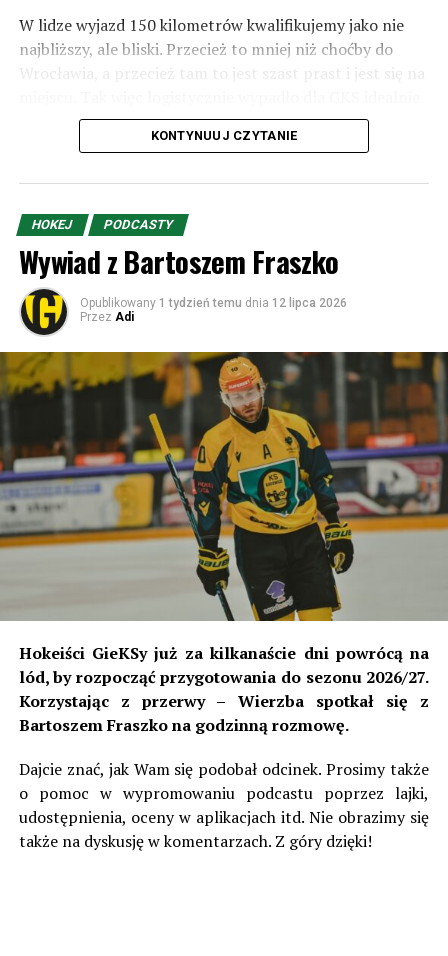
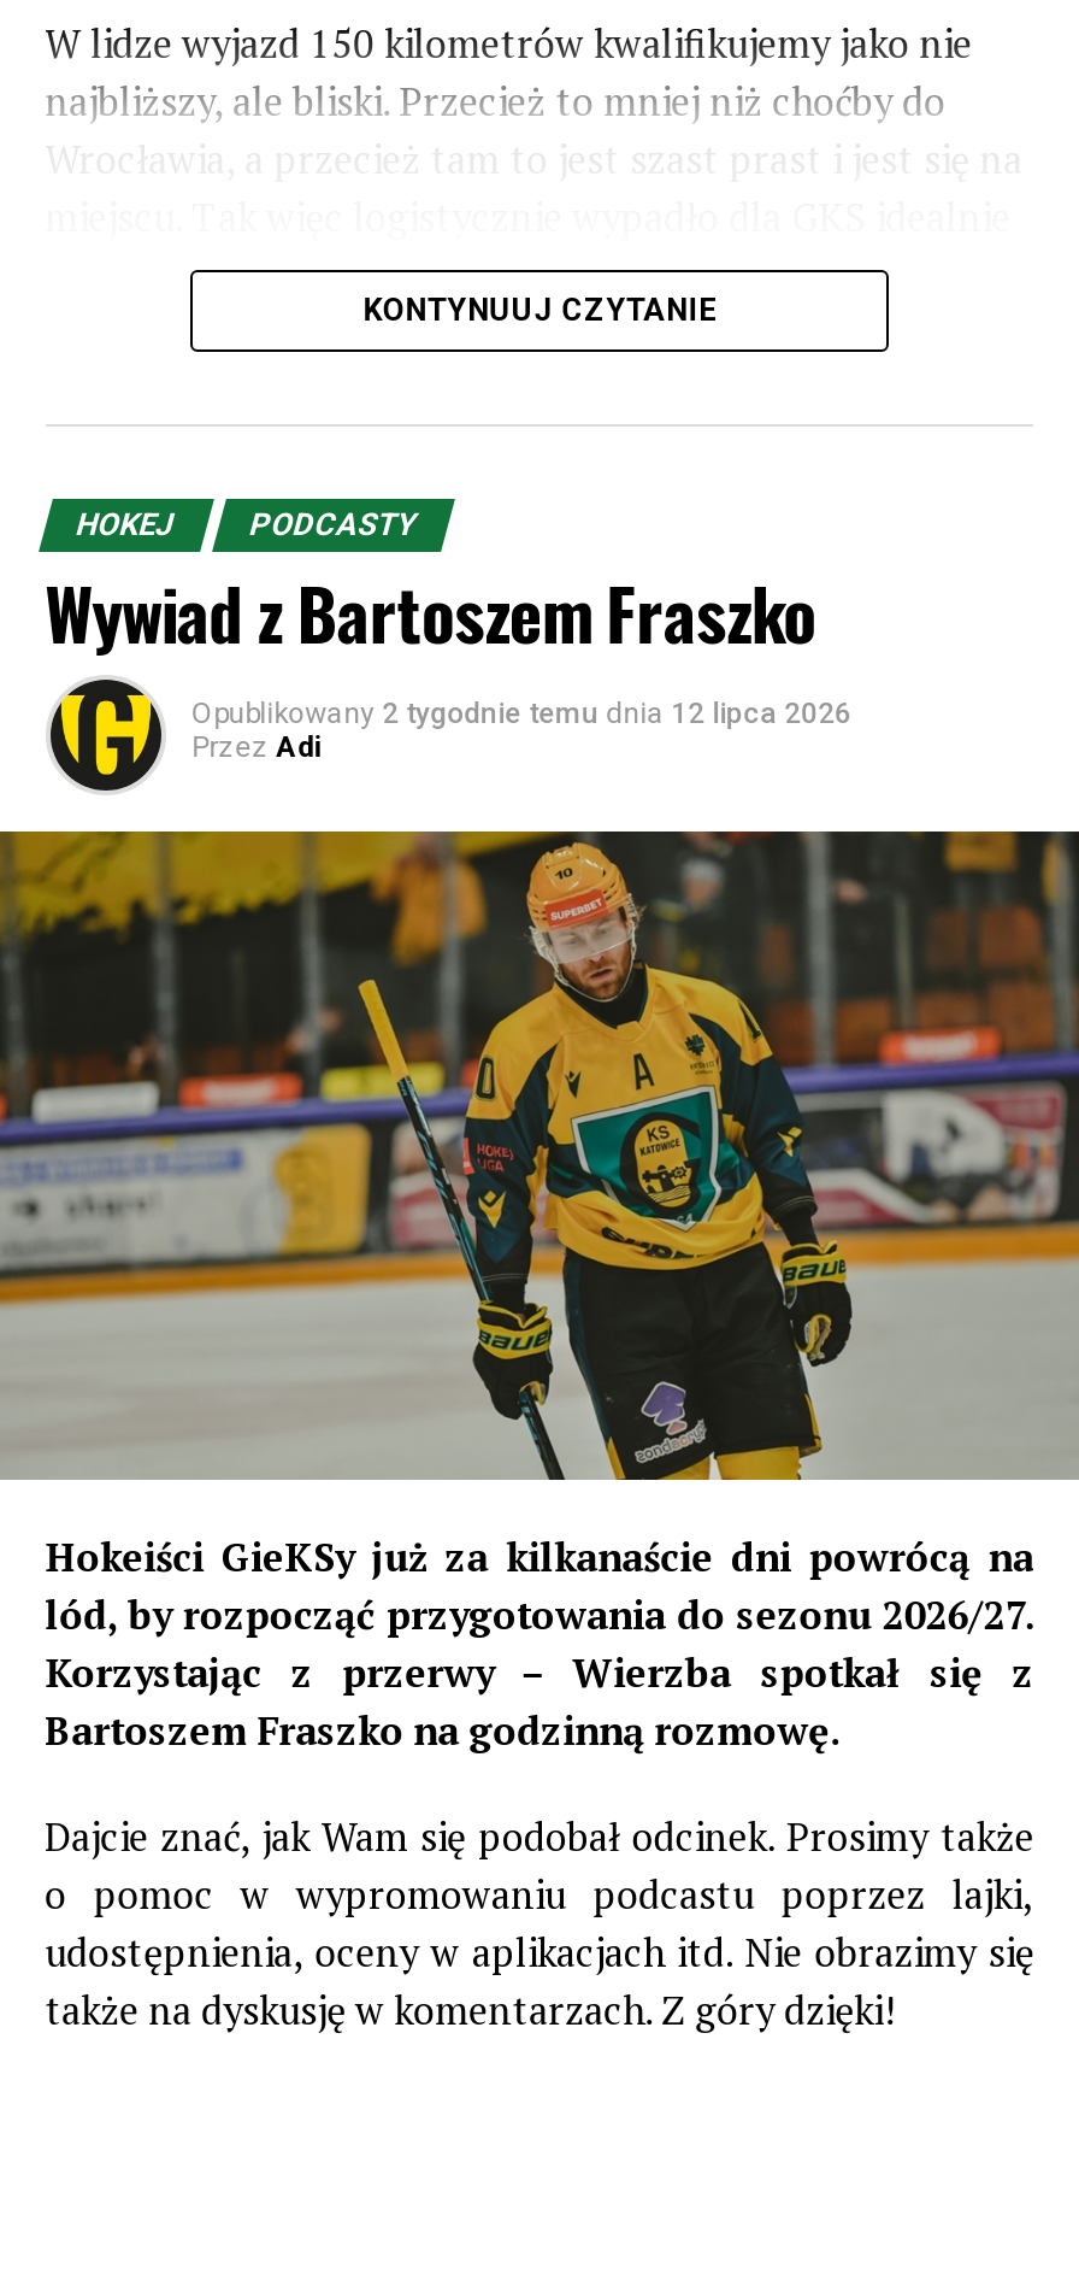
- Opublikowany 1 tydzień temu dnia 12 lipca 2026
+ Opublikowany 2 tygodnie temu dnia 12 lipca 2026
